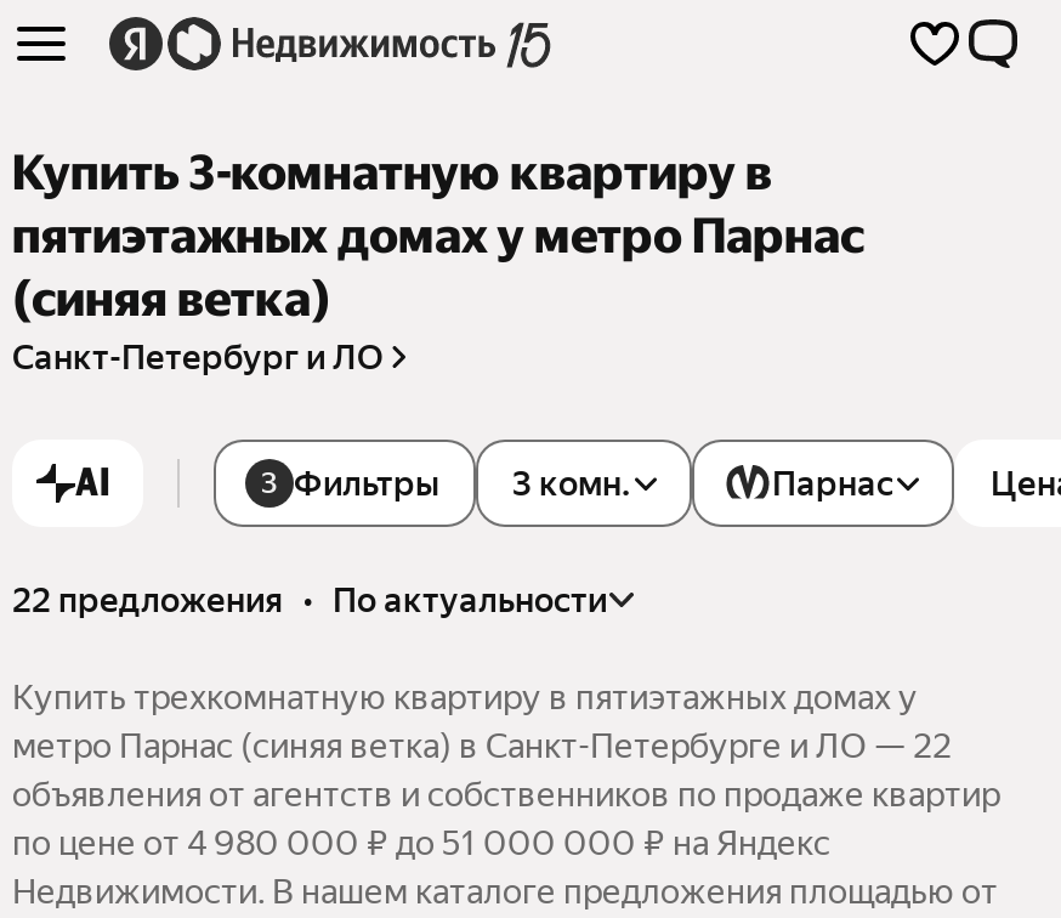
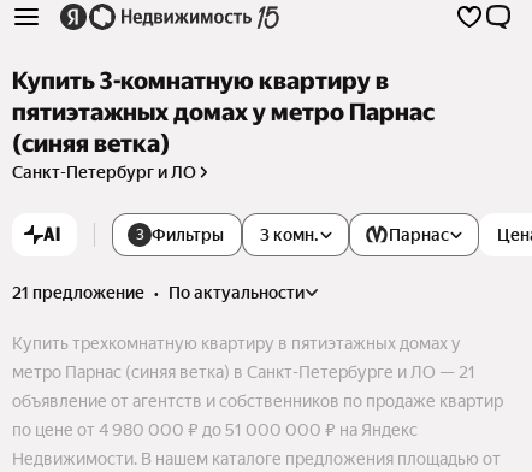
- 22 предложения • по актуальности
+ 21 предложение • по актуальности

- метро Парнас (синяя ветка) в Санкт-Петербурге и ЛО — 22
+ метро Парнас (синяя ветка) в Санкт-Петербурге и ЛО — 21

- объявления от агентств и собственников по продаже квартир
+ объявление от агентств и собственников по продаже квартир
